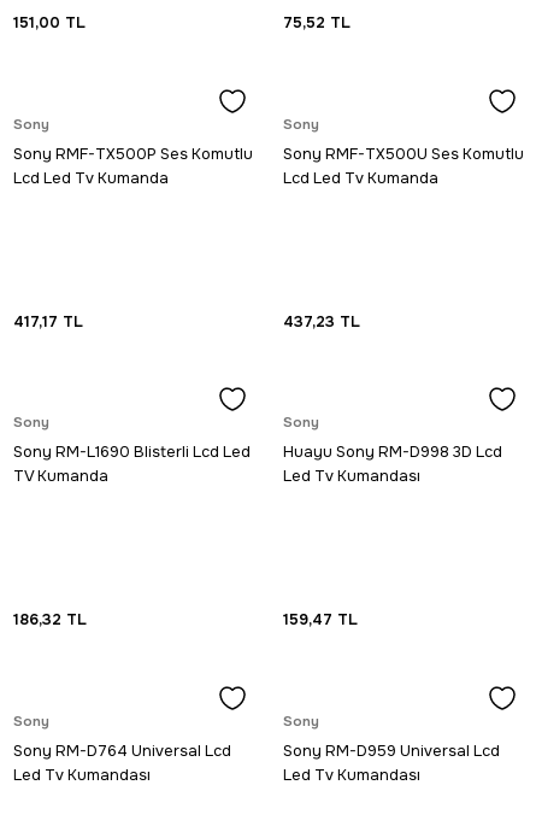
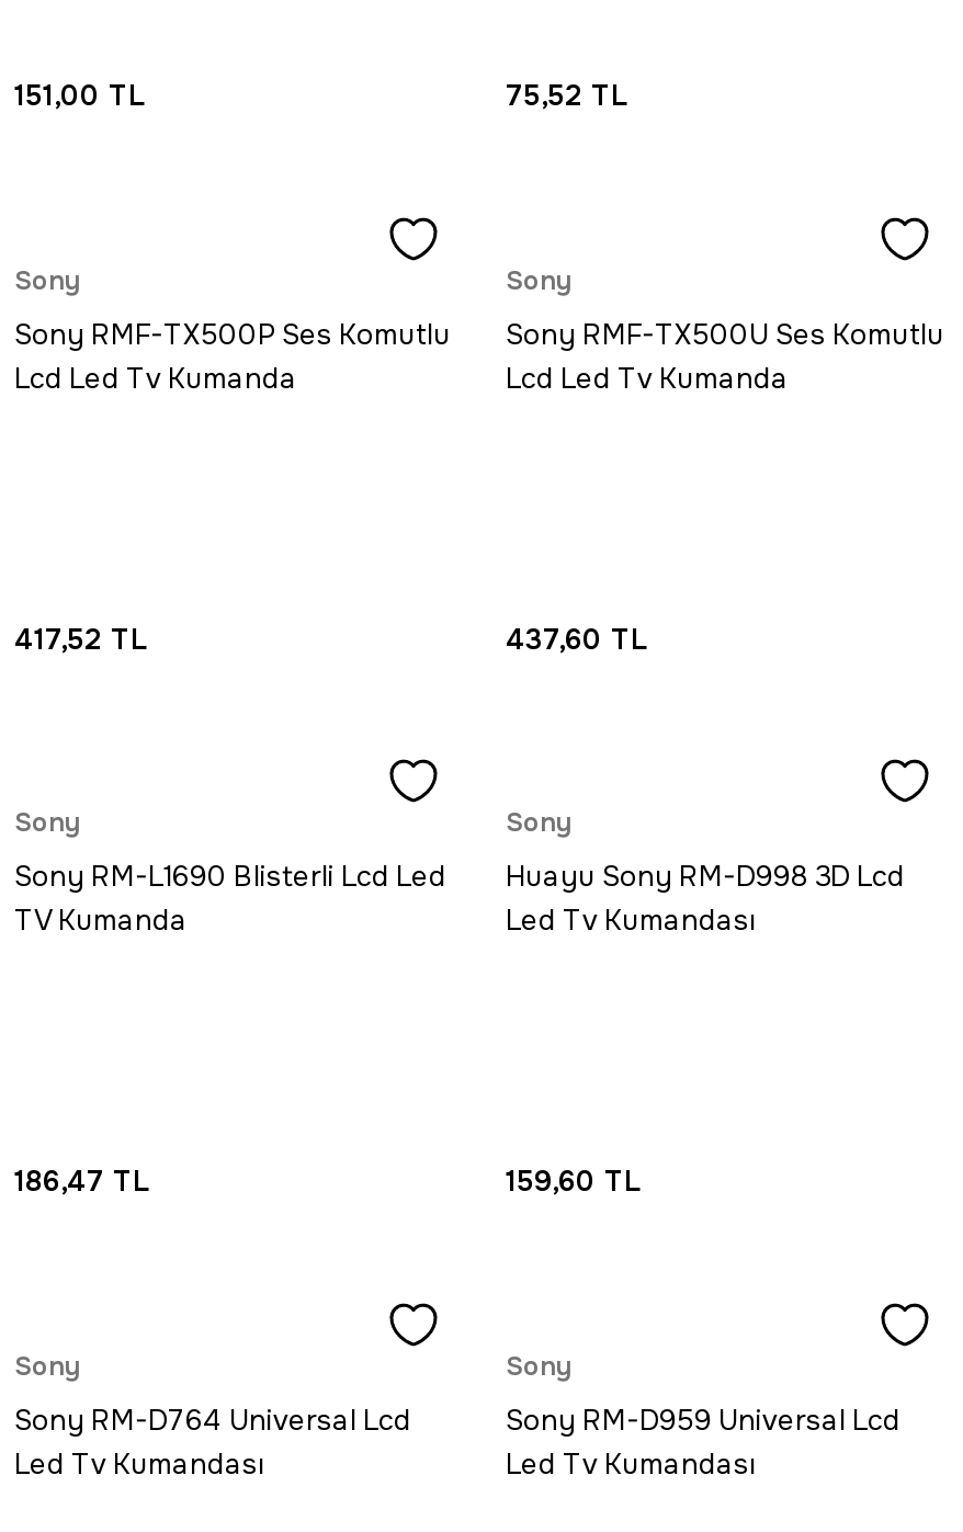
- 417,17 TL
+ 417,52 TL

- 437,23 TL
+ 437,60 TL

- 186,32 TL
+ 186,47 TL

- 159,47 TL
+ 159,60 TL
